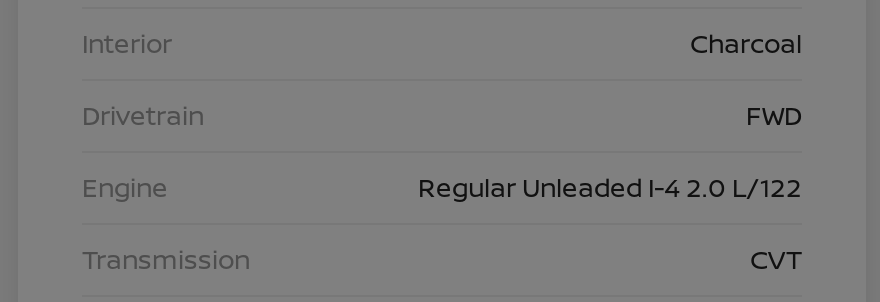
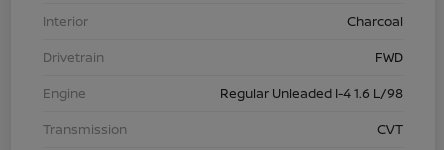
- Regular Unleaded I-4 2.0 L/122
+ Regular Unleaded I-4 1.6 L/98
